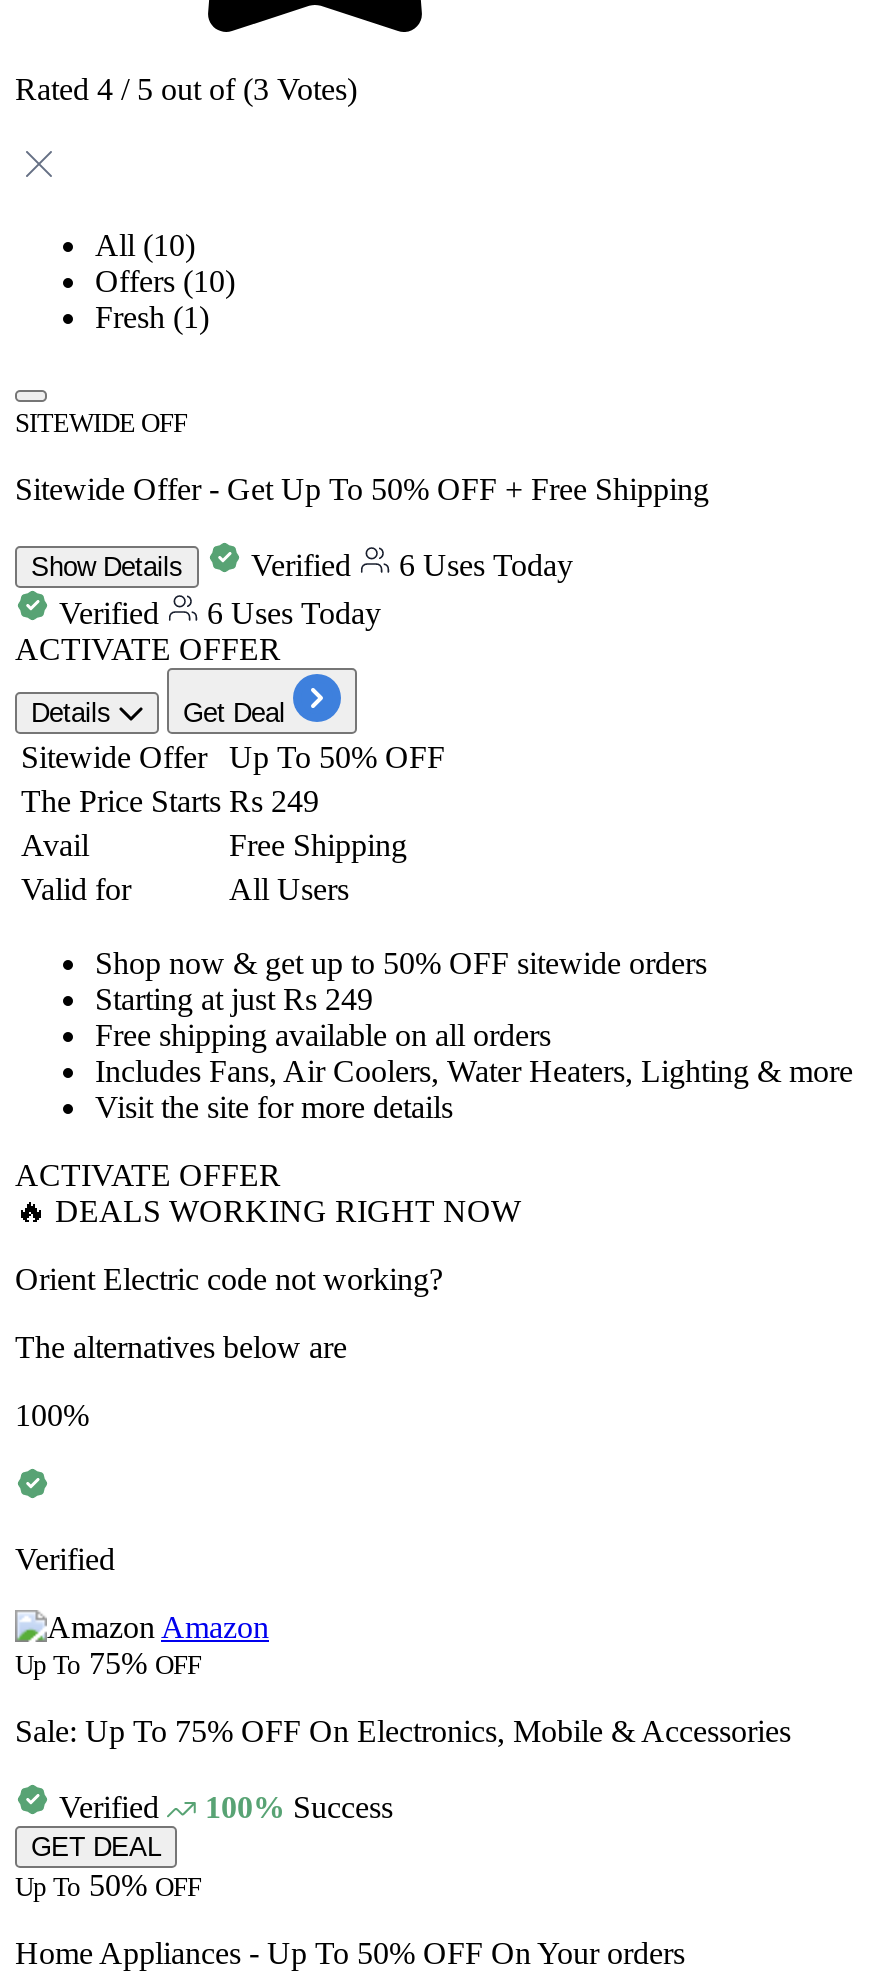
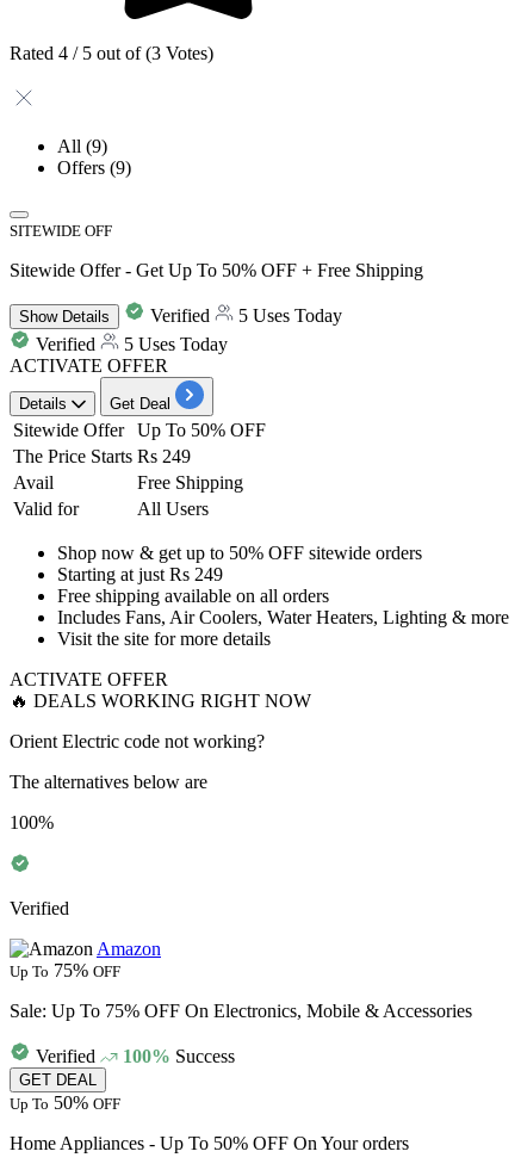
- All (10)
- Offers (10)
- Fresh (1)
+ All (9)
+ Offers (9)

- Verified 6 Uses Today
+ Verified 5 Uses Today

- Verified 6 Uses Today
+ Verified 5 Uses Today
